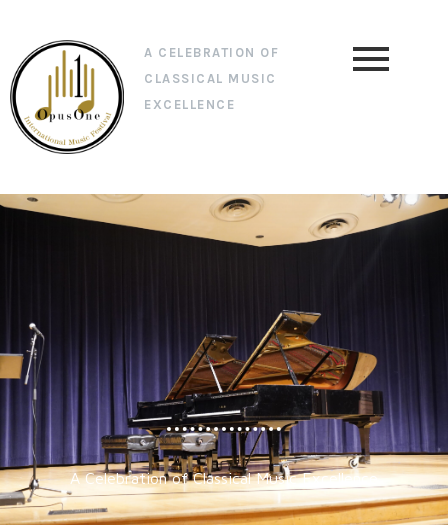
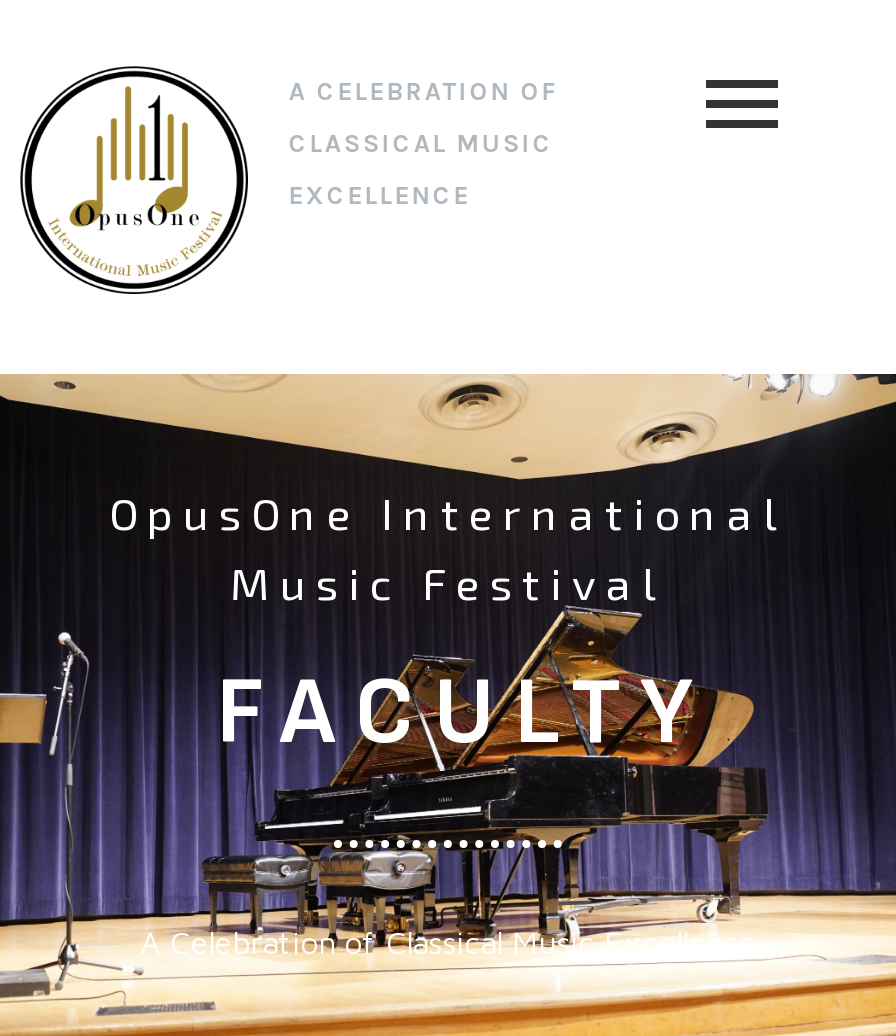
+ OpusOne International
+ Music Festival
+ FACULTY
